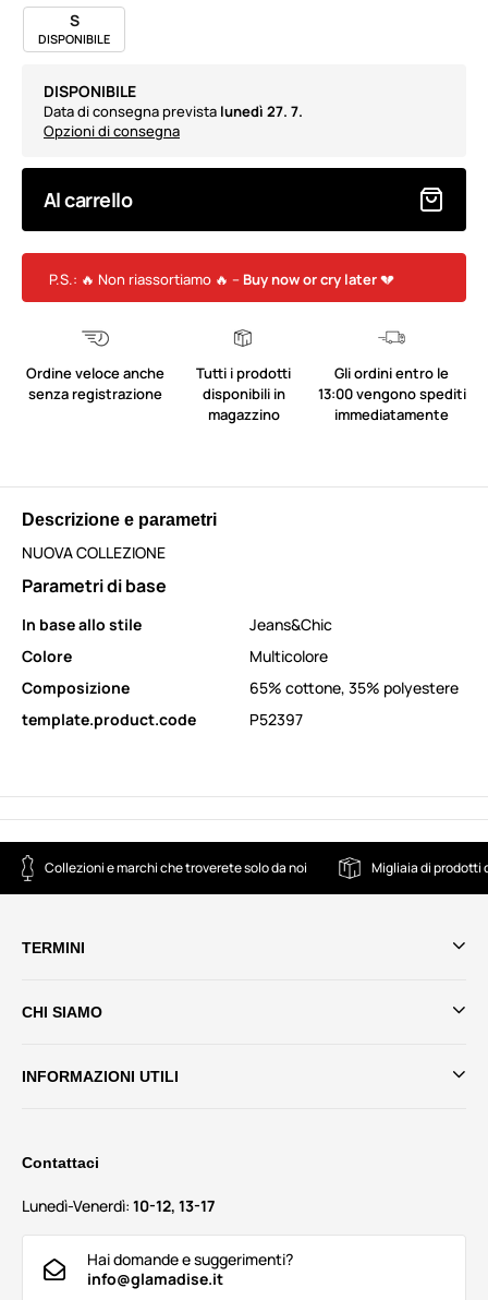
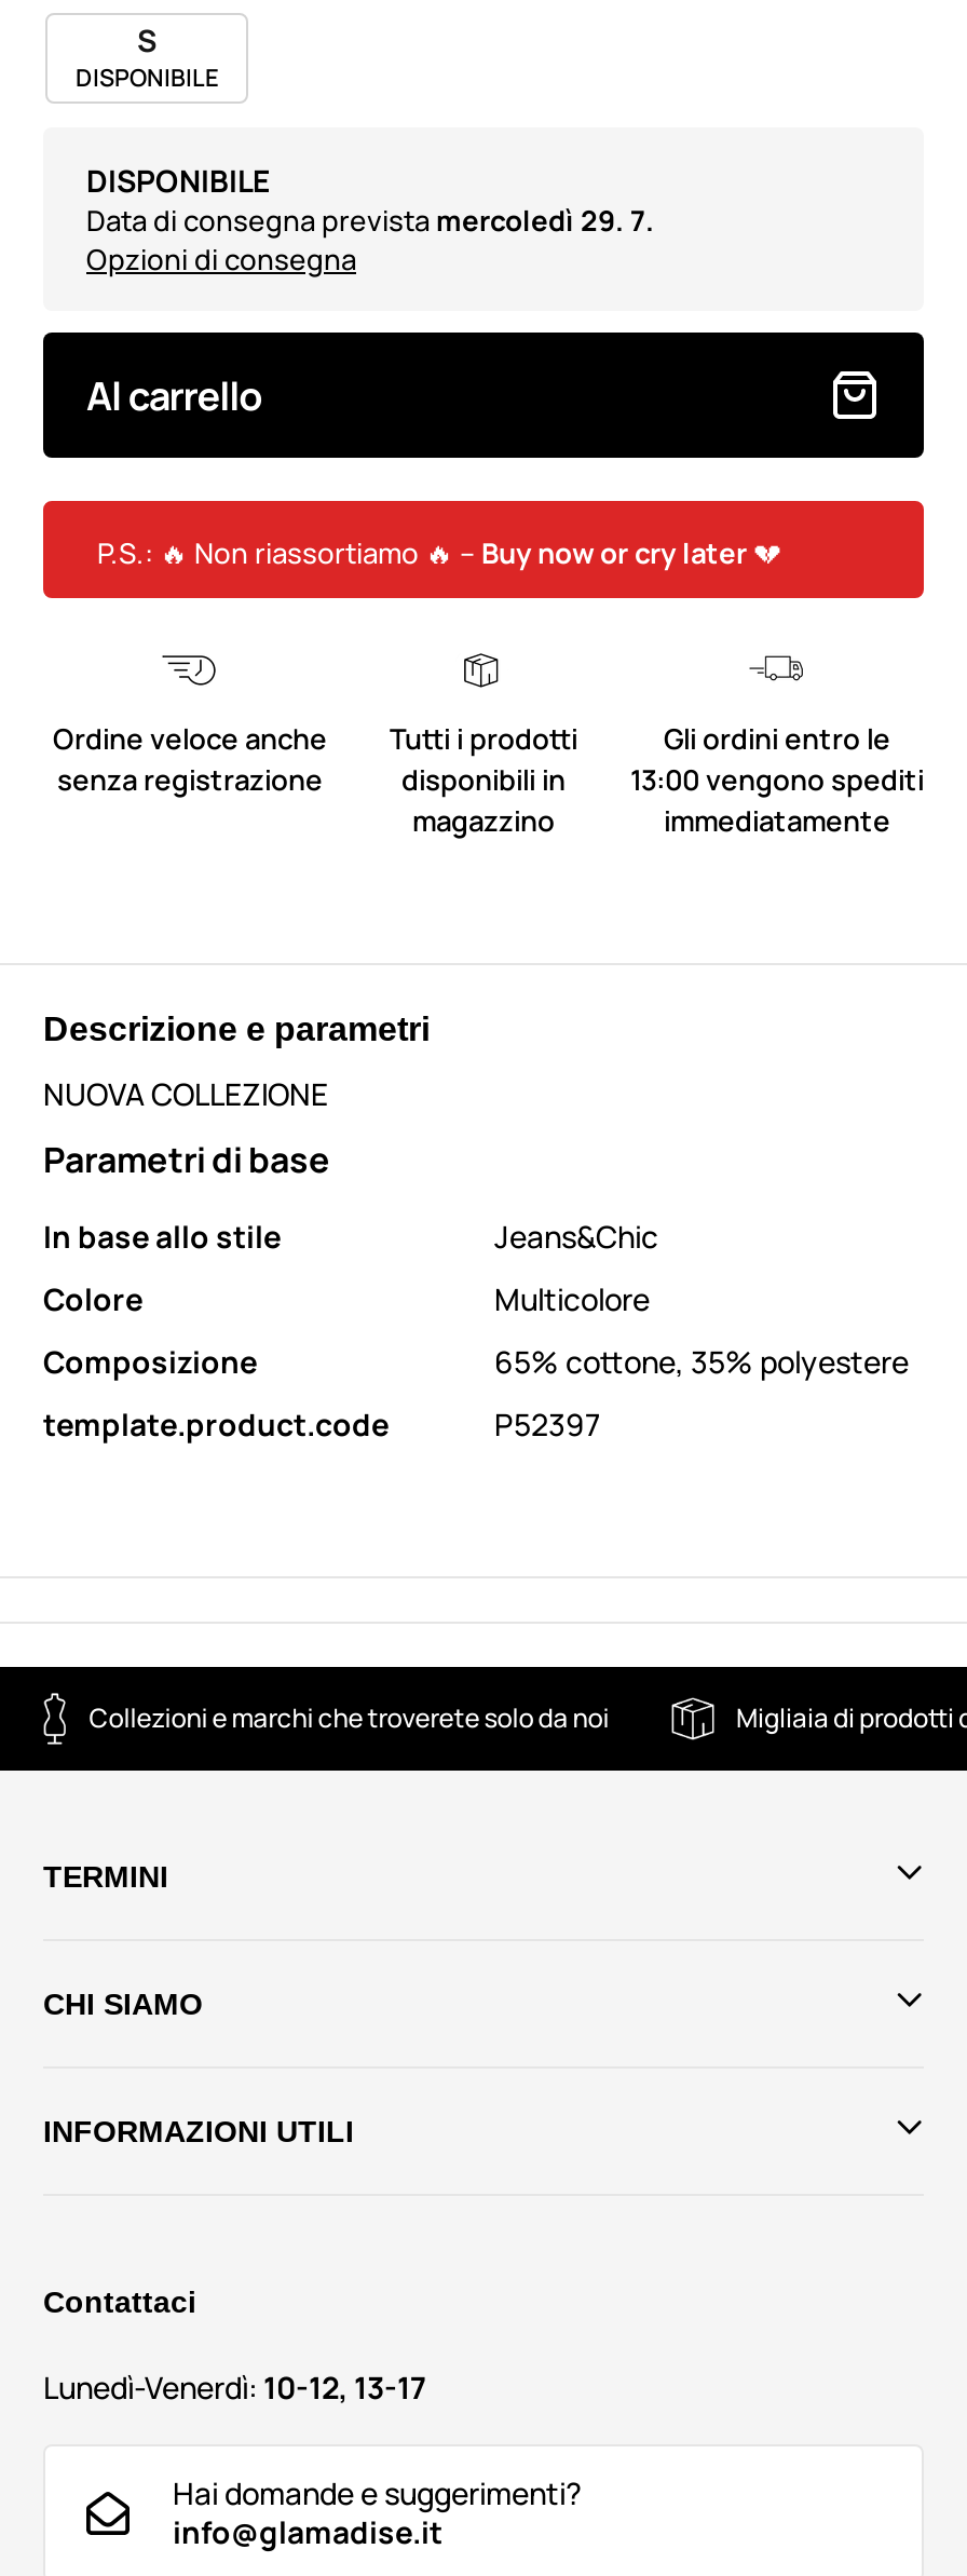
- Data di consegna prevista lunedì 27. 7.
+ Data di consegna prevista mercoledì 29. 7.
